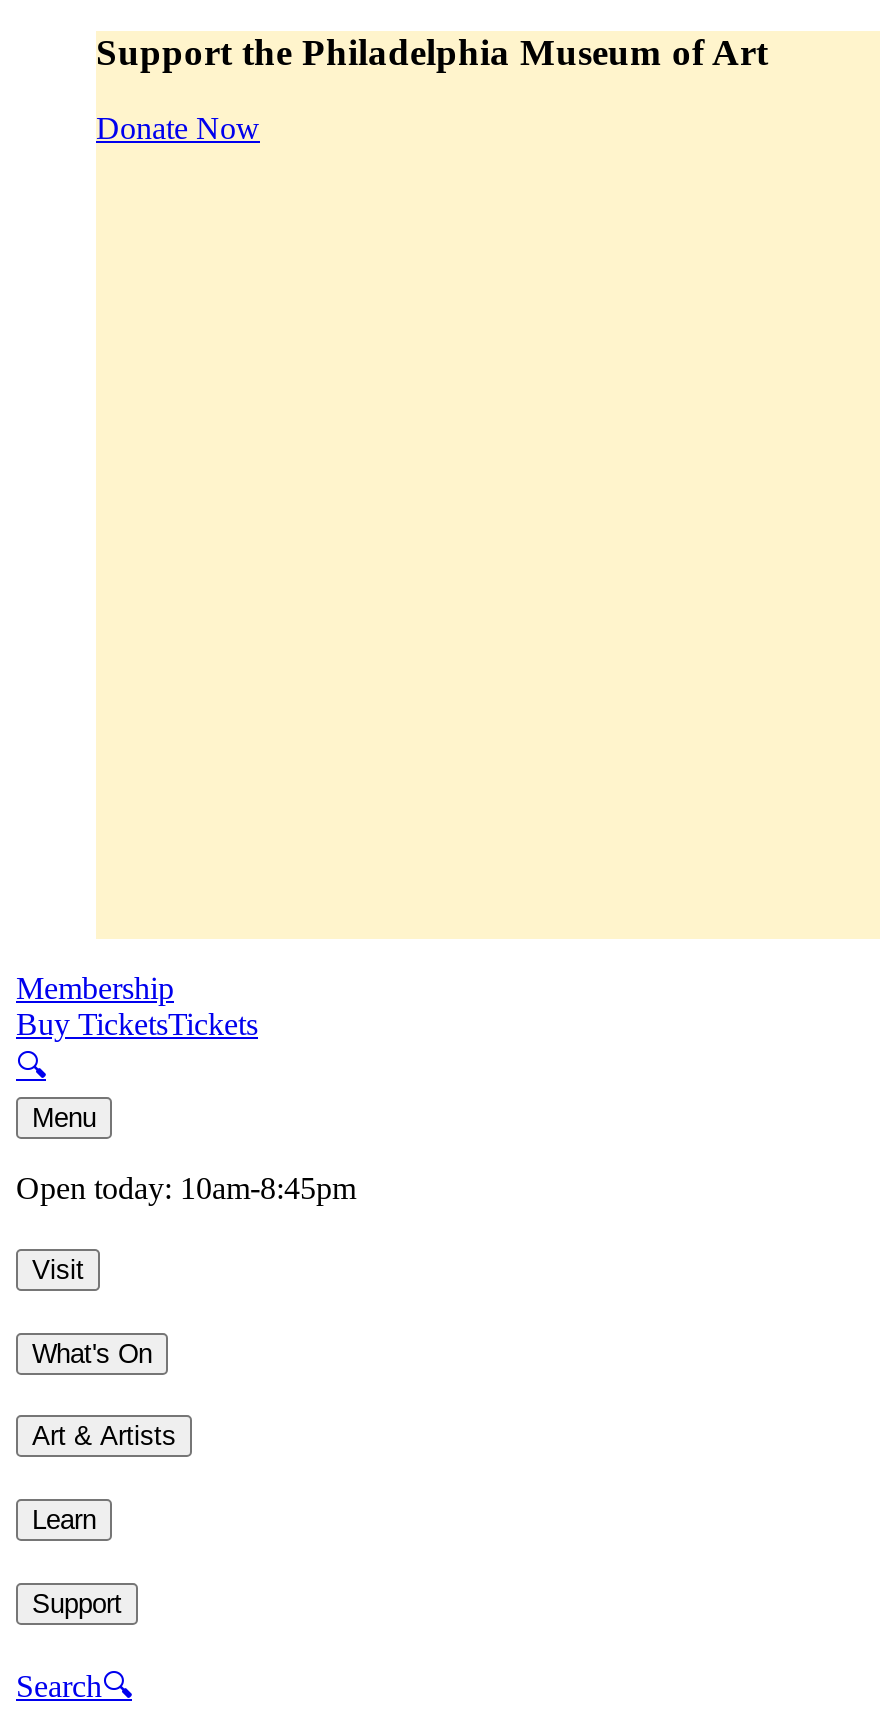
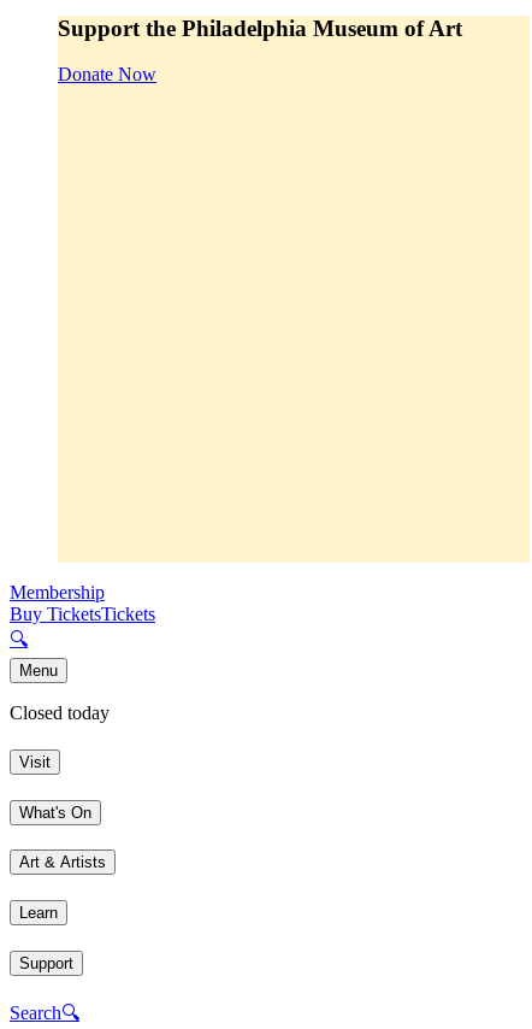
- Open today: 10am-8:45pm
+ Closed today
